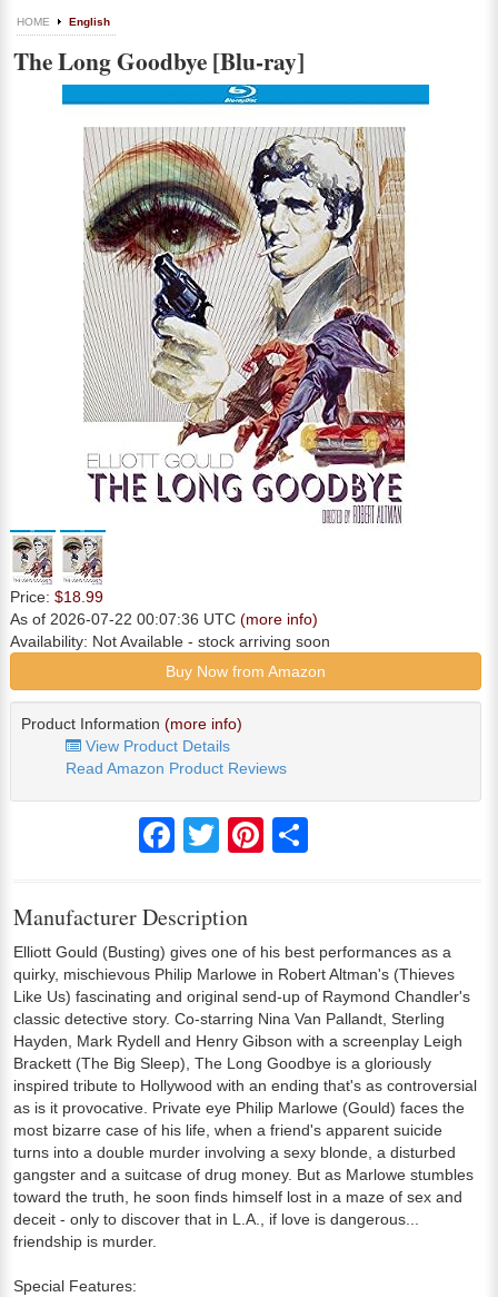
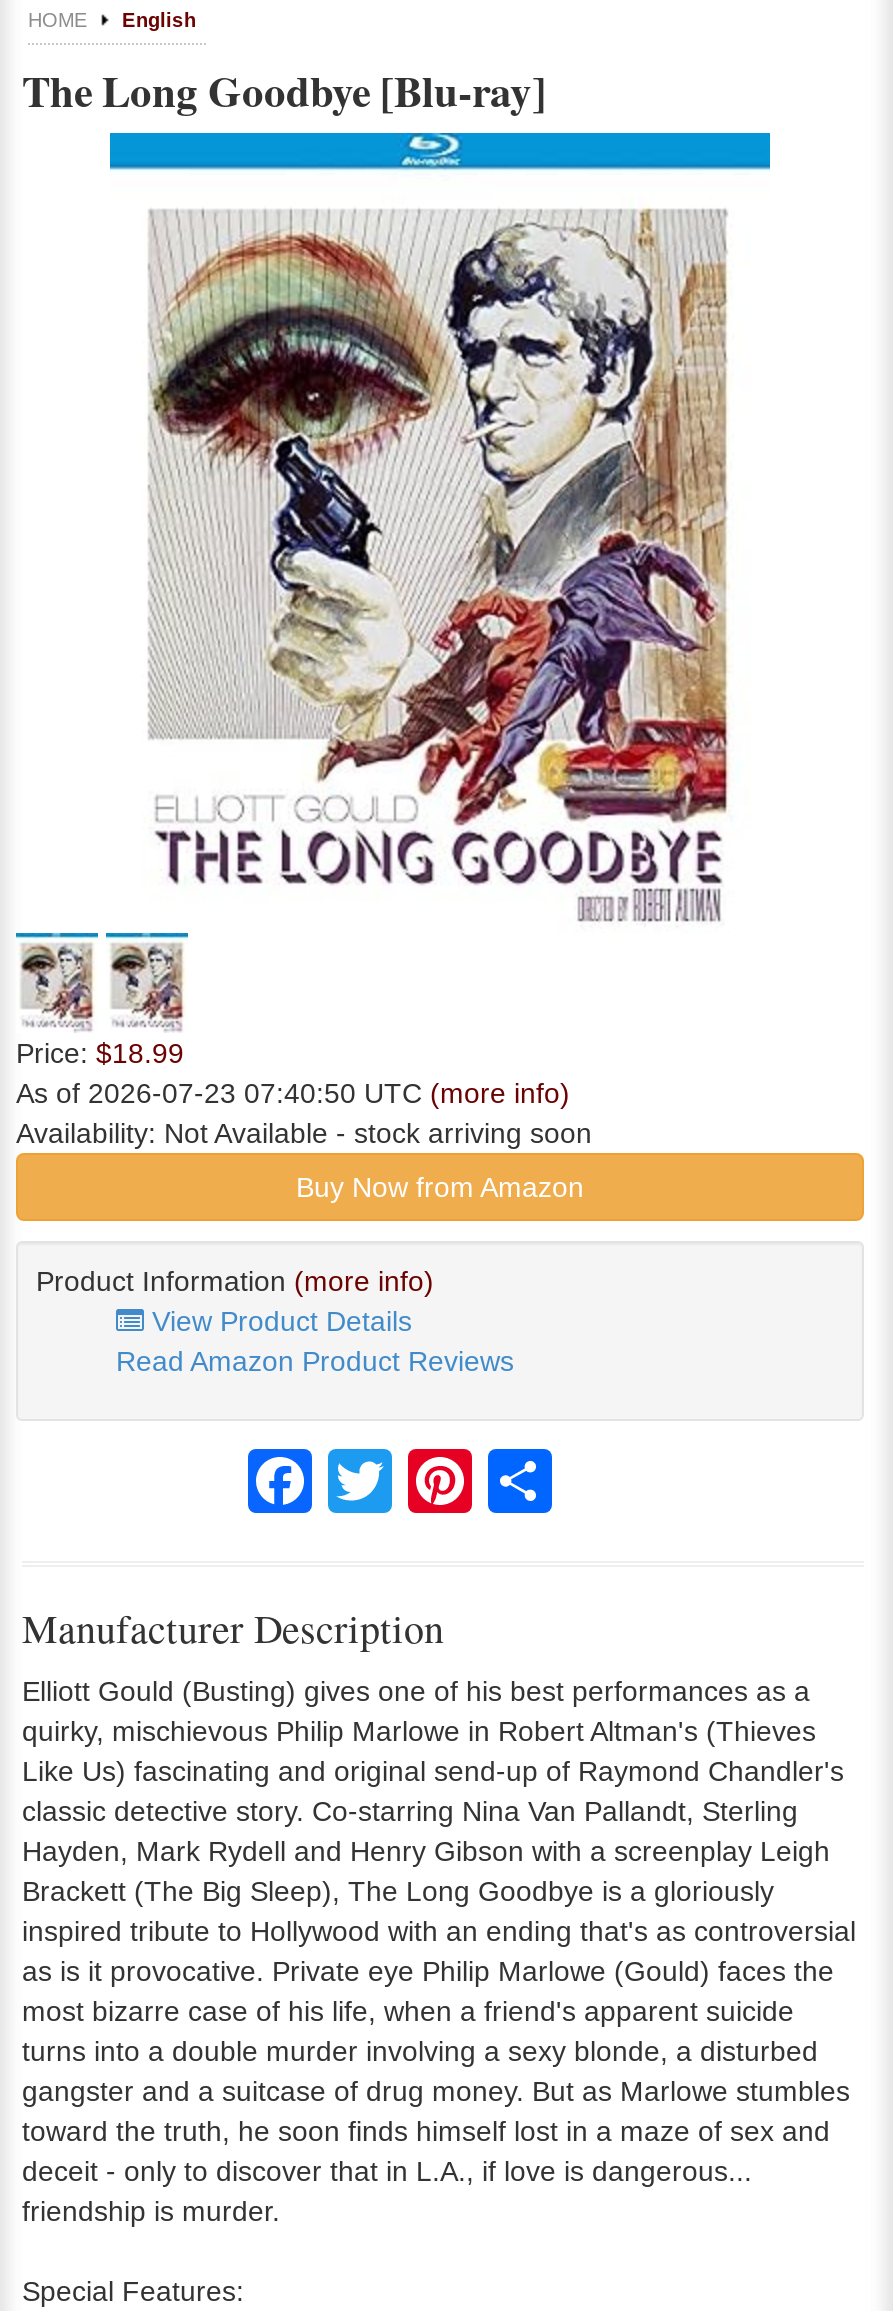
- As of 2026-07-22 00:07:36 UTC (more info)
+ As of 2026-07-23 07:40:50 UTC (more info)
